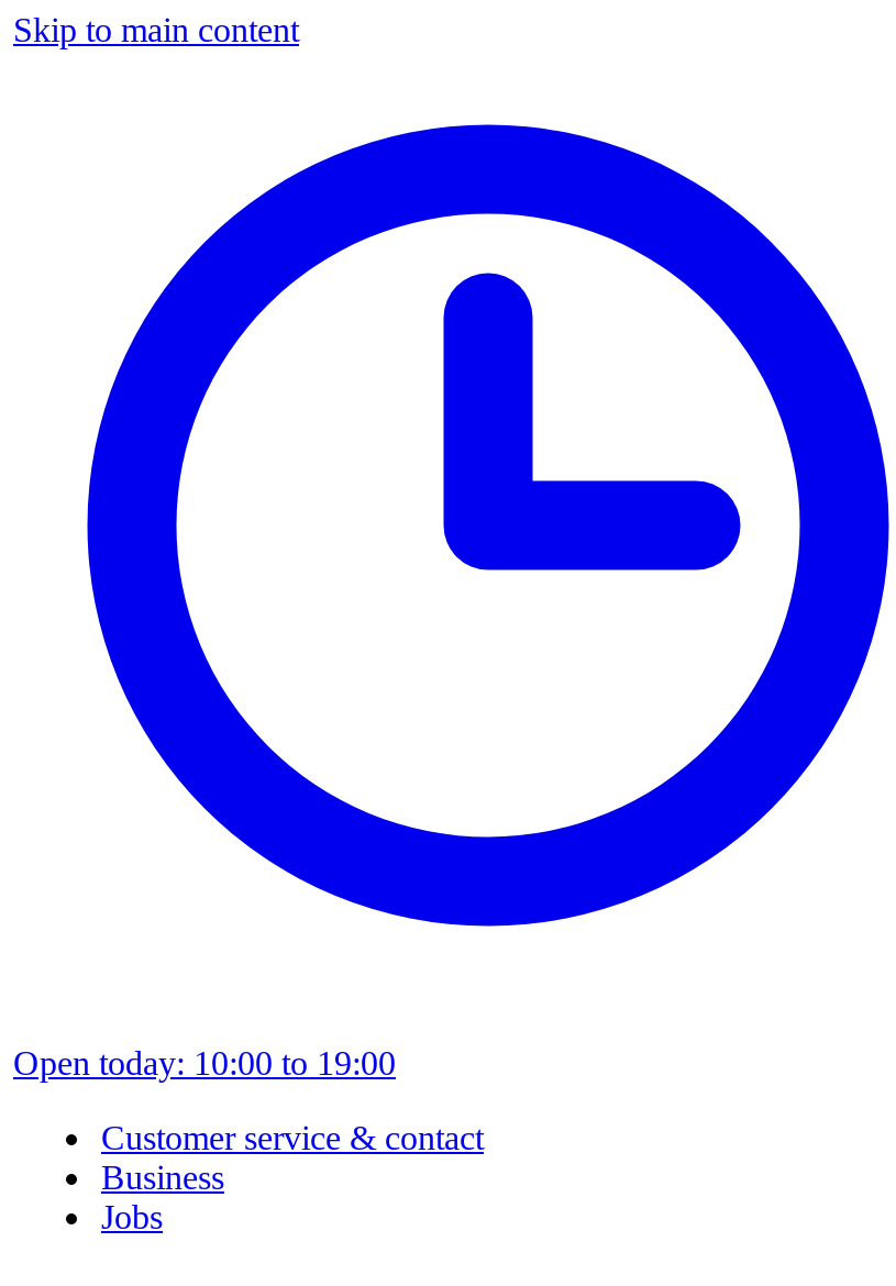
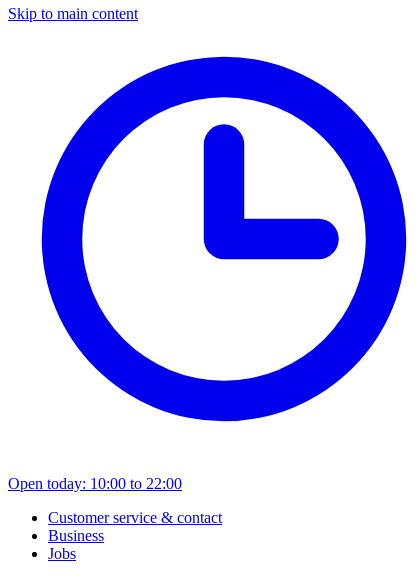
- Open today: 10:00 to 19:00
+ Open today: 10:00 to 22:00
